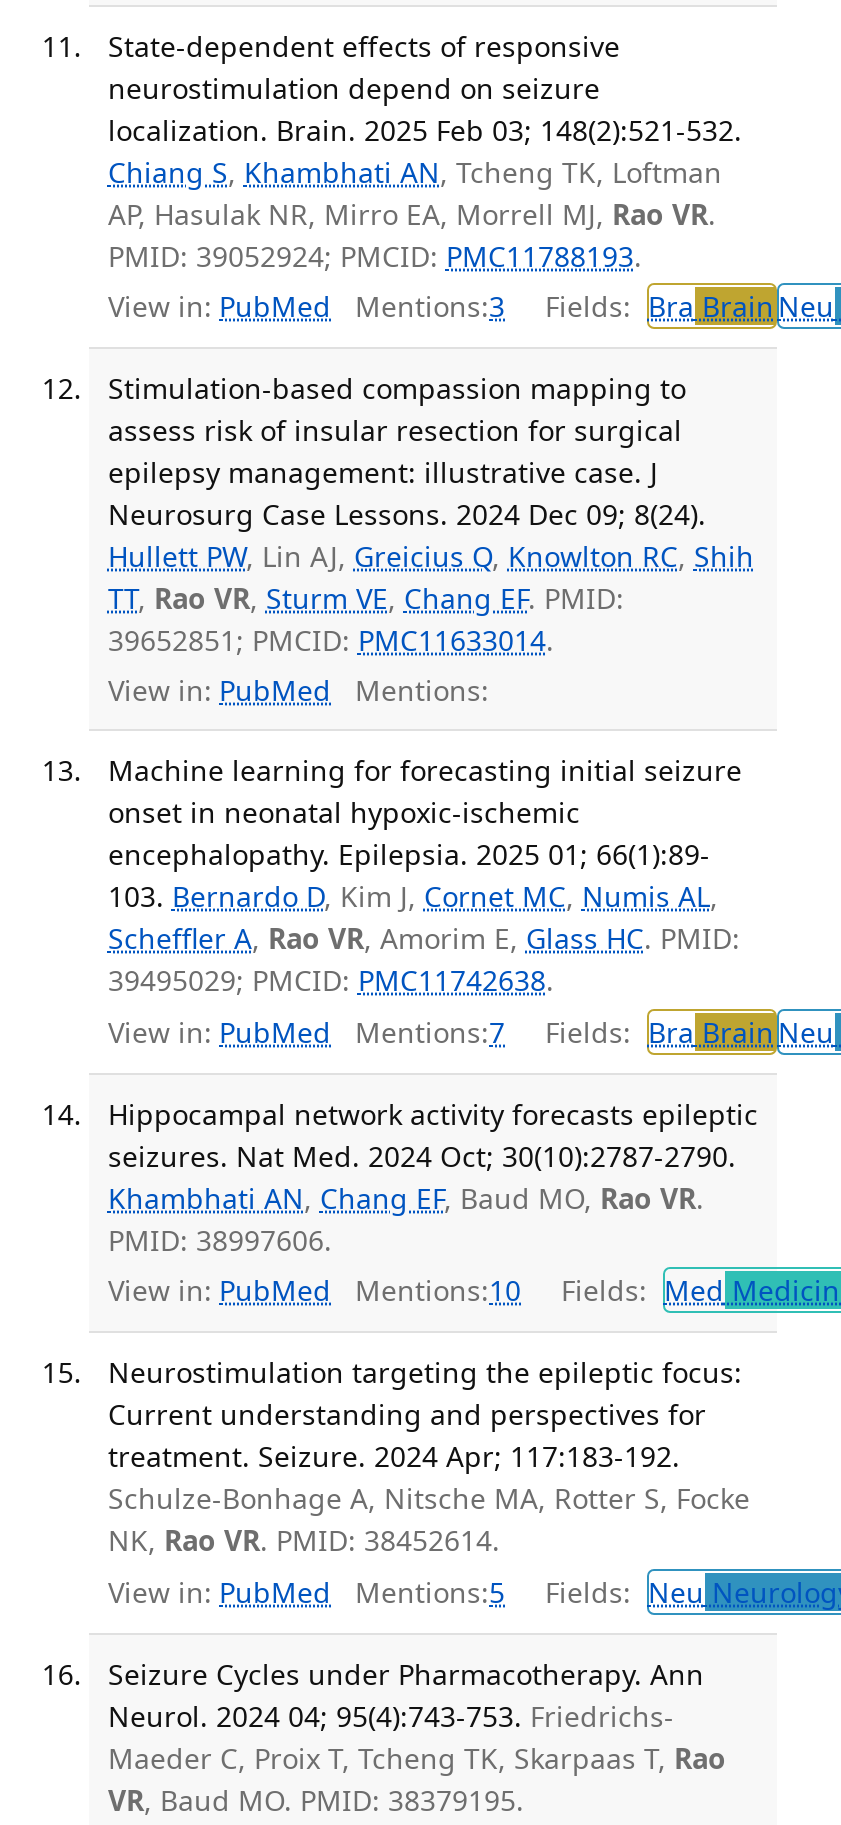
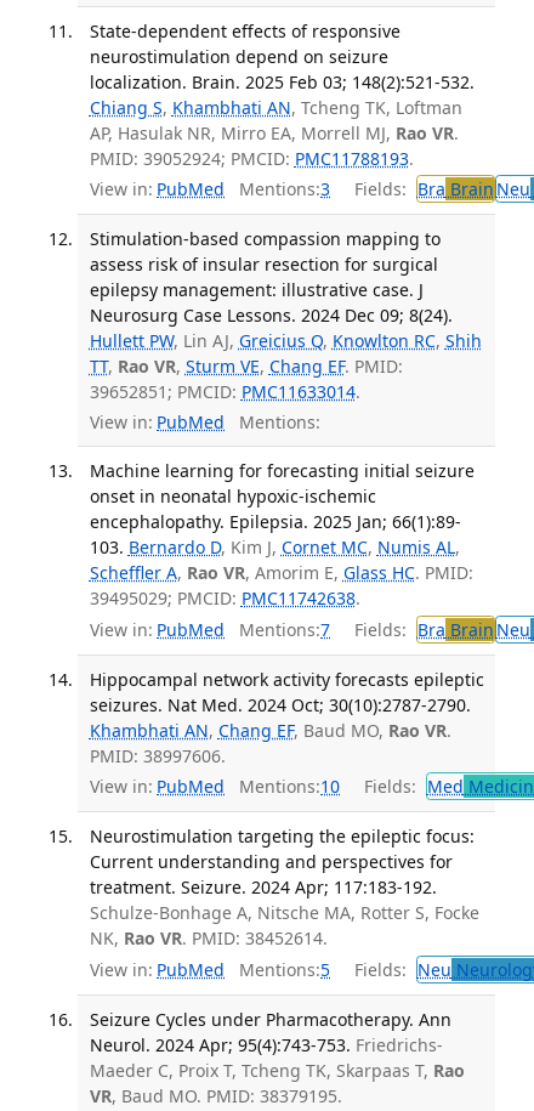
- encephalopathy. Epilepsia. 2025 01; 66(1):89-
+ encephalopathy. Epilepsia. 2025 Jan; 66(1):89-

- Neurol. 2024 04; 95(4):743-753. Friedrichs-
+ Neurol. 2024 Apr; 95(4):743-753. Friedrichs-
